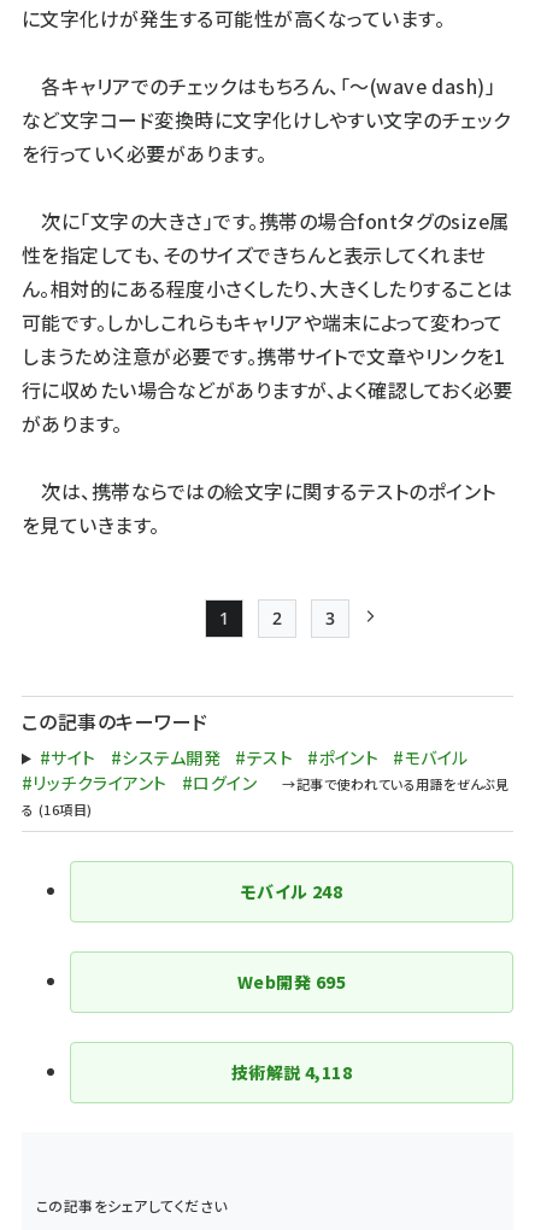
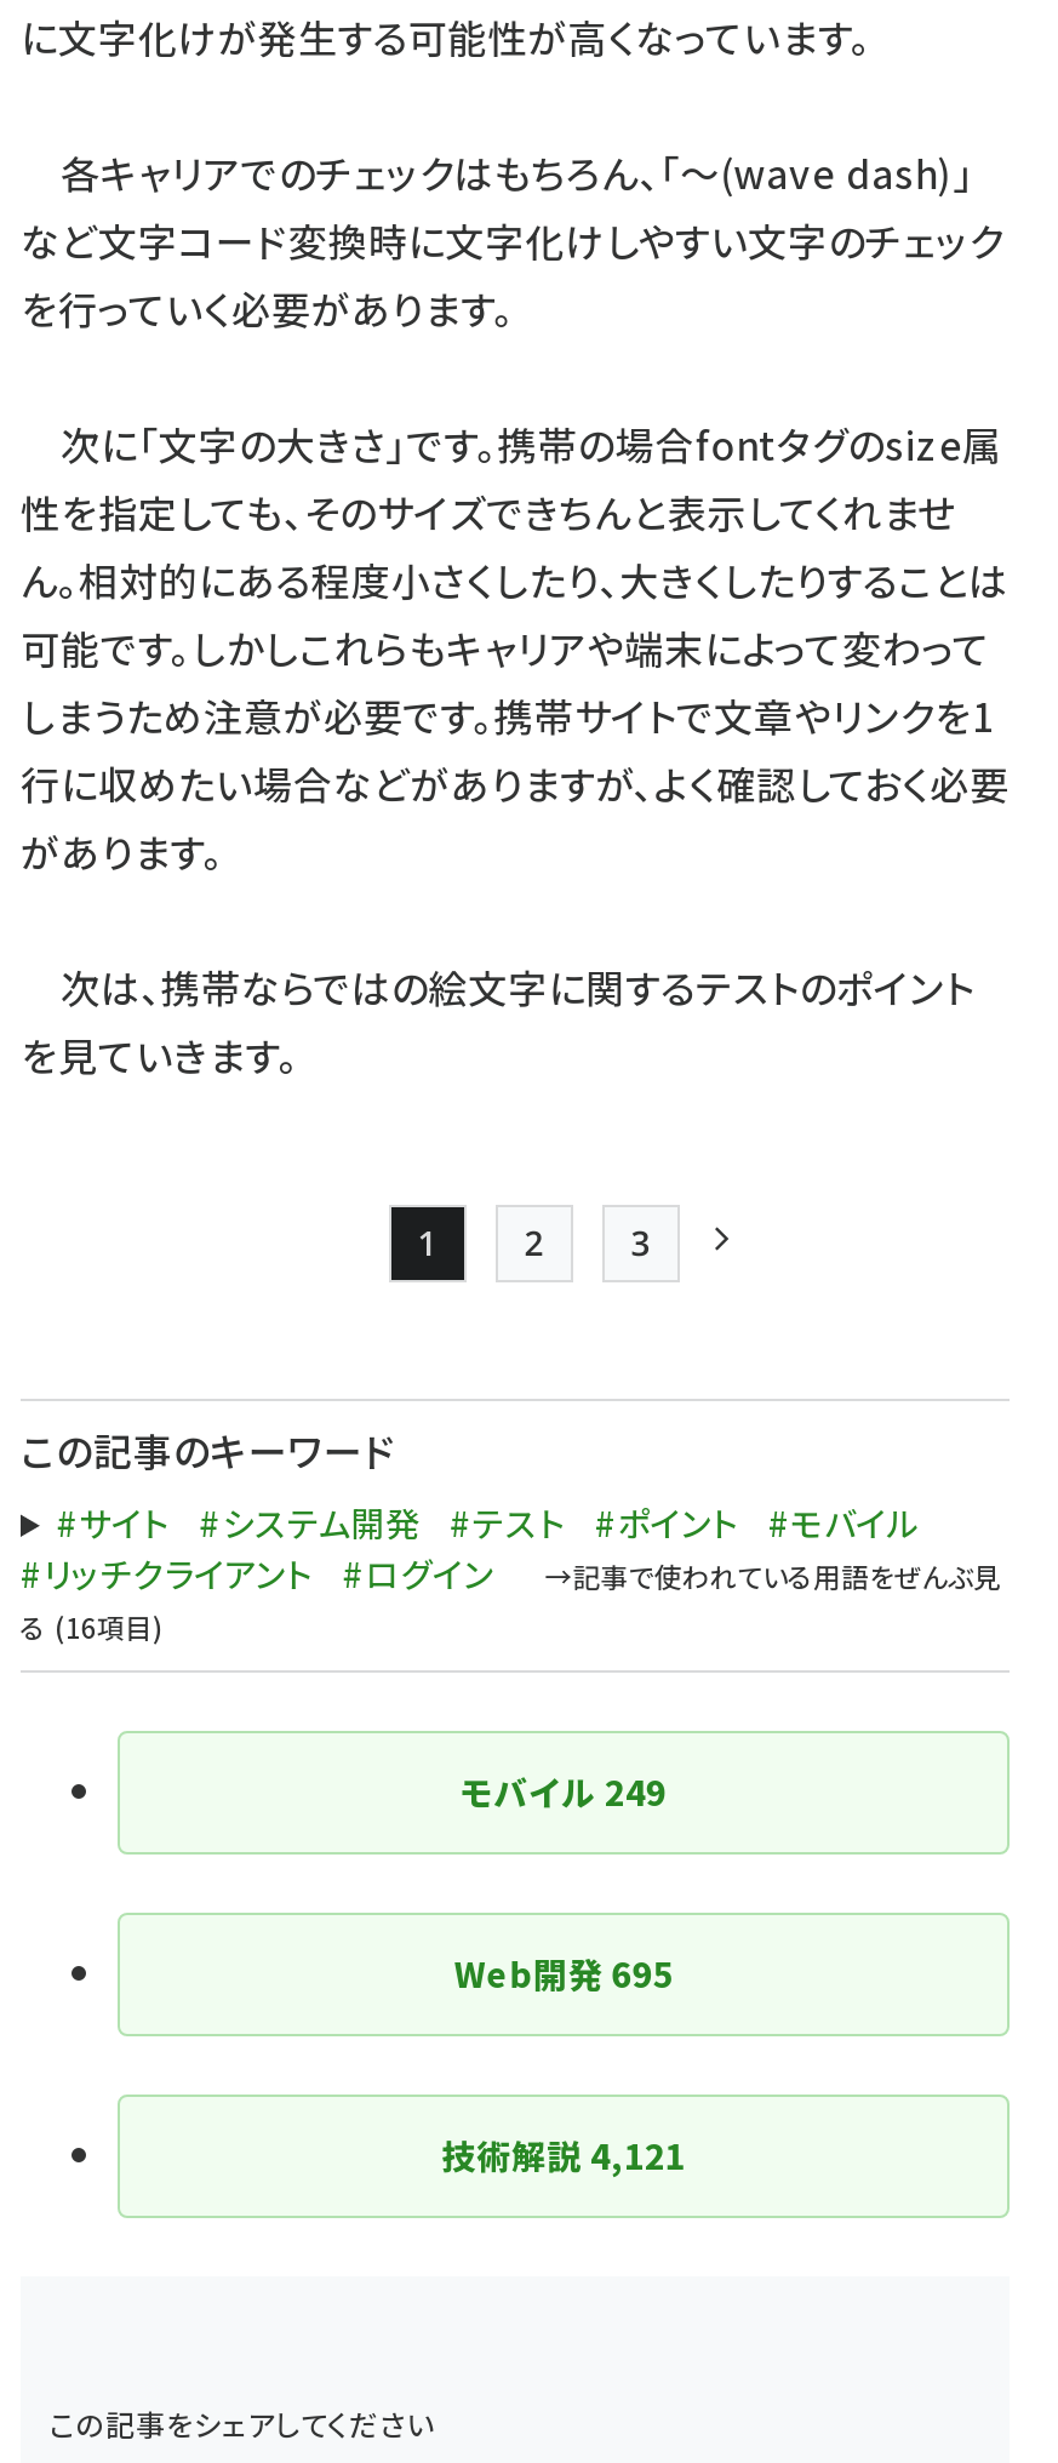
- モバイル248
+ モバイル249

- 技術解説4,118
+ 技術解説4,121
